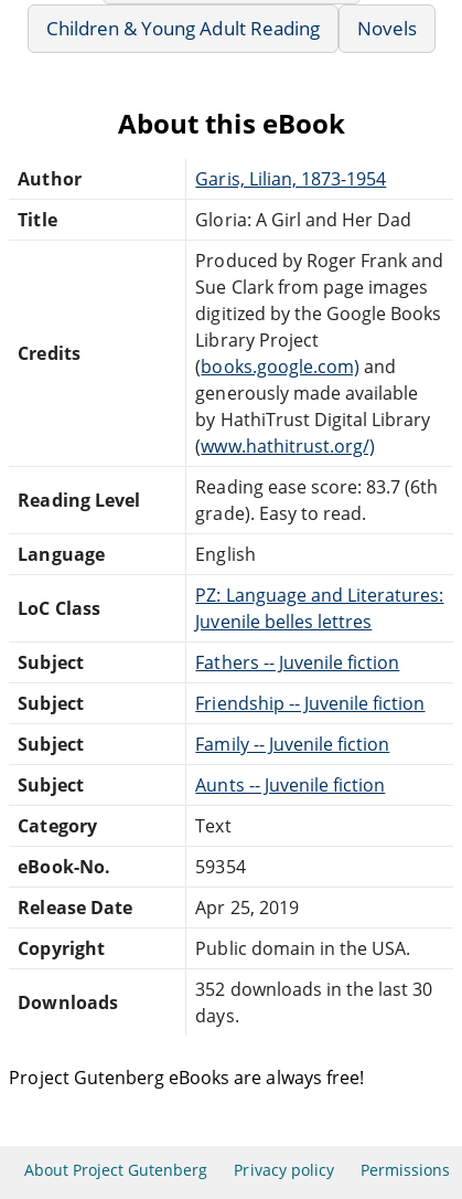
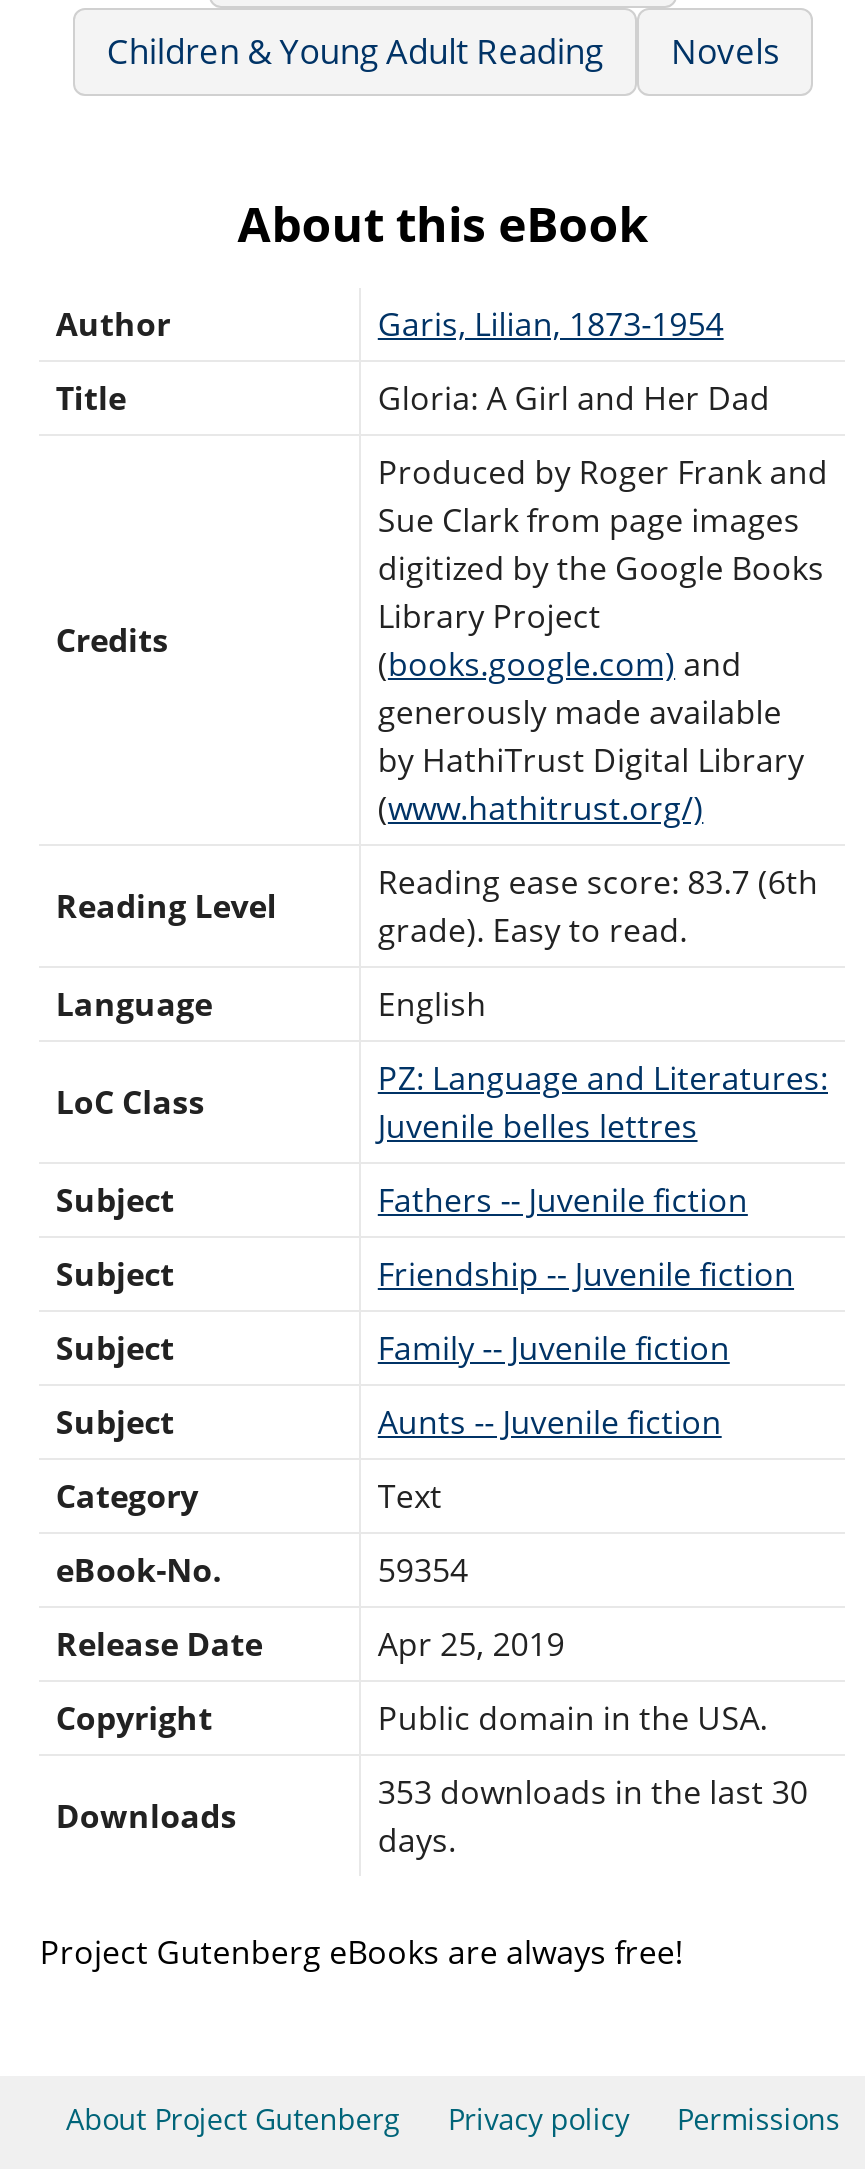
- 352 downloads in the last 30
+ 353 downloads in the last 30
